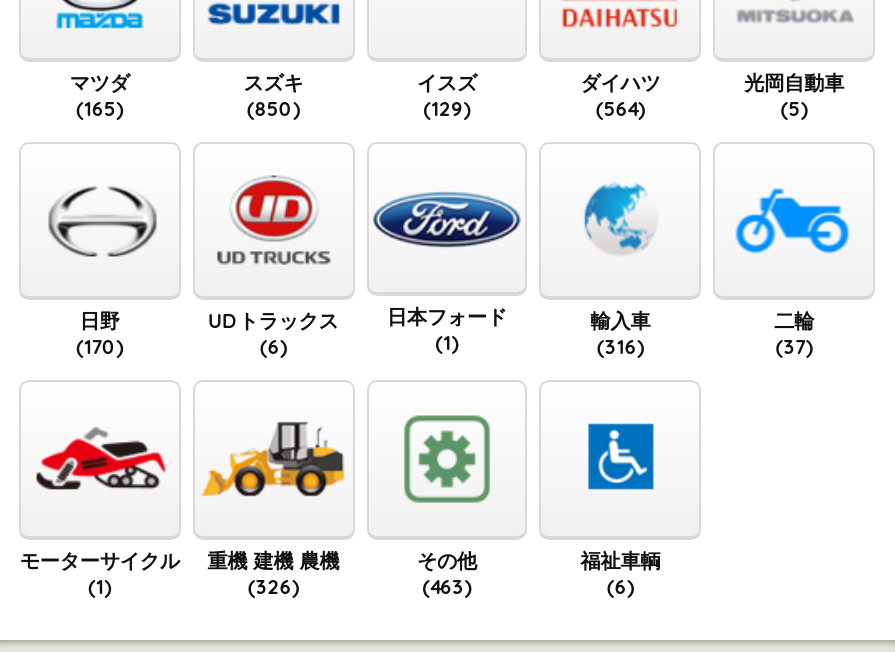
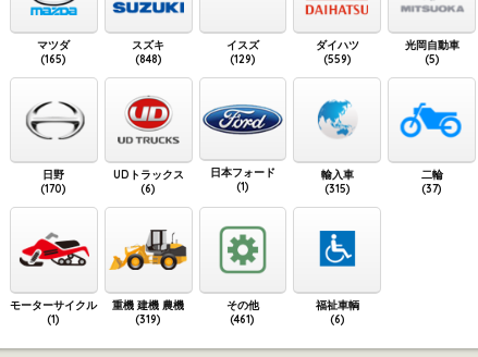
- (850)
+ (848)

- (564)
+ (559)

- (316)
+ (315)

- (326)
+ (319)

- (463)
+ (461)
